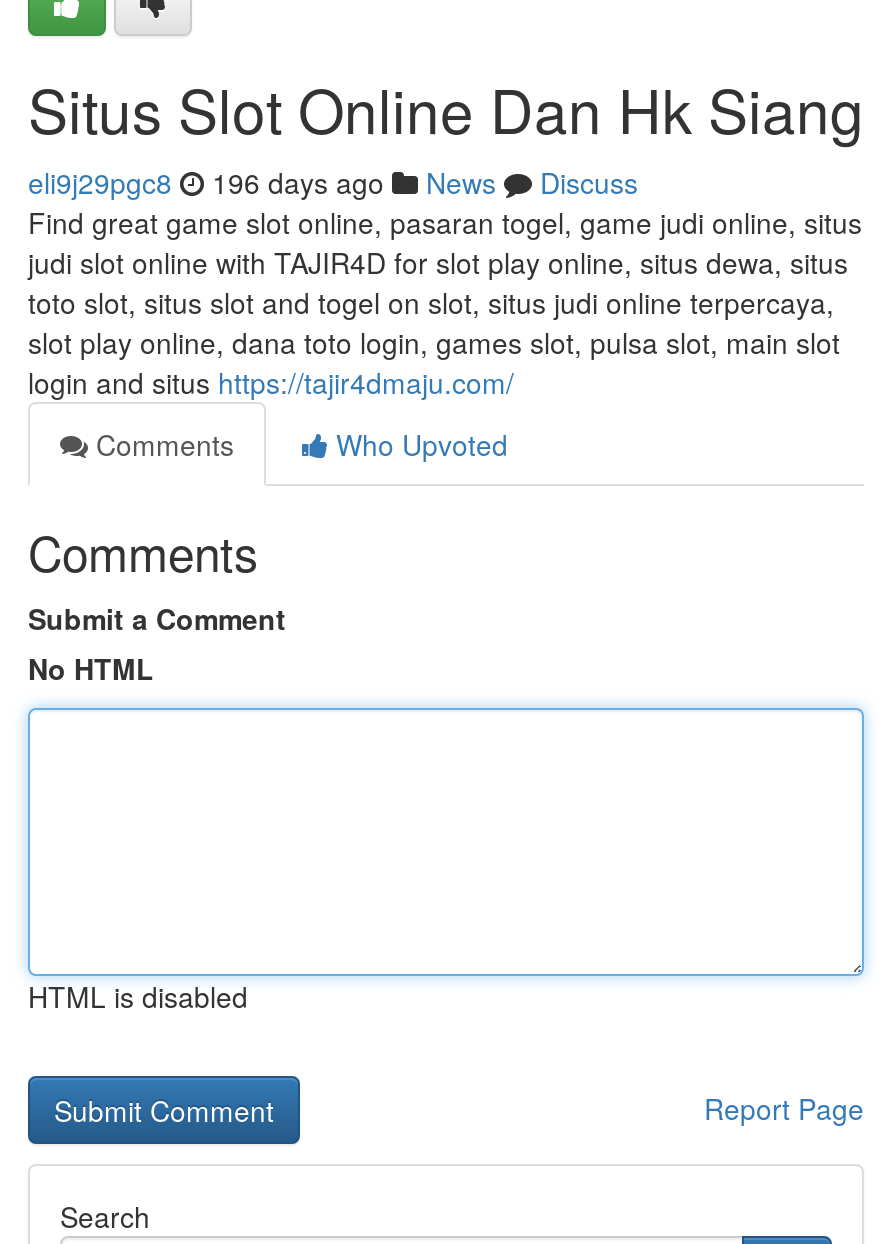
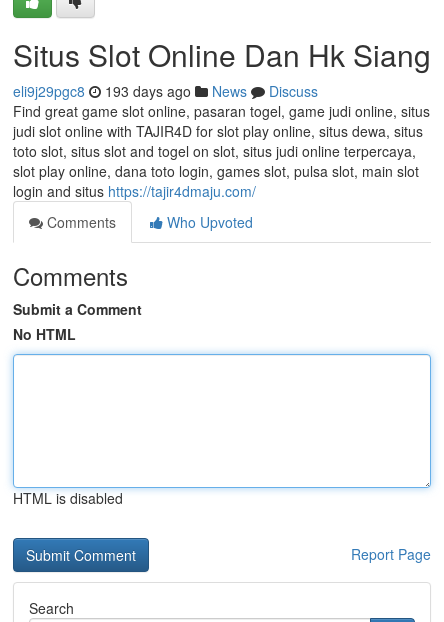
- eli9j29pgc8 196 days ago News Discuss
+ eli9j29pgc8 193 days ago News Discuss
